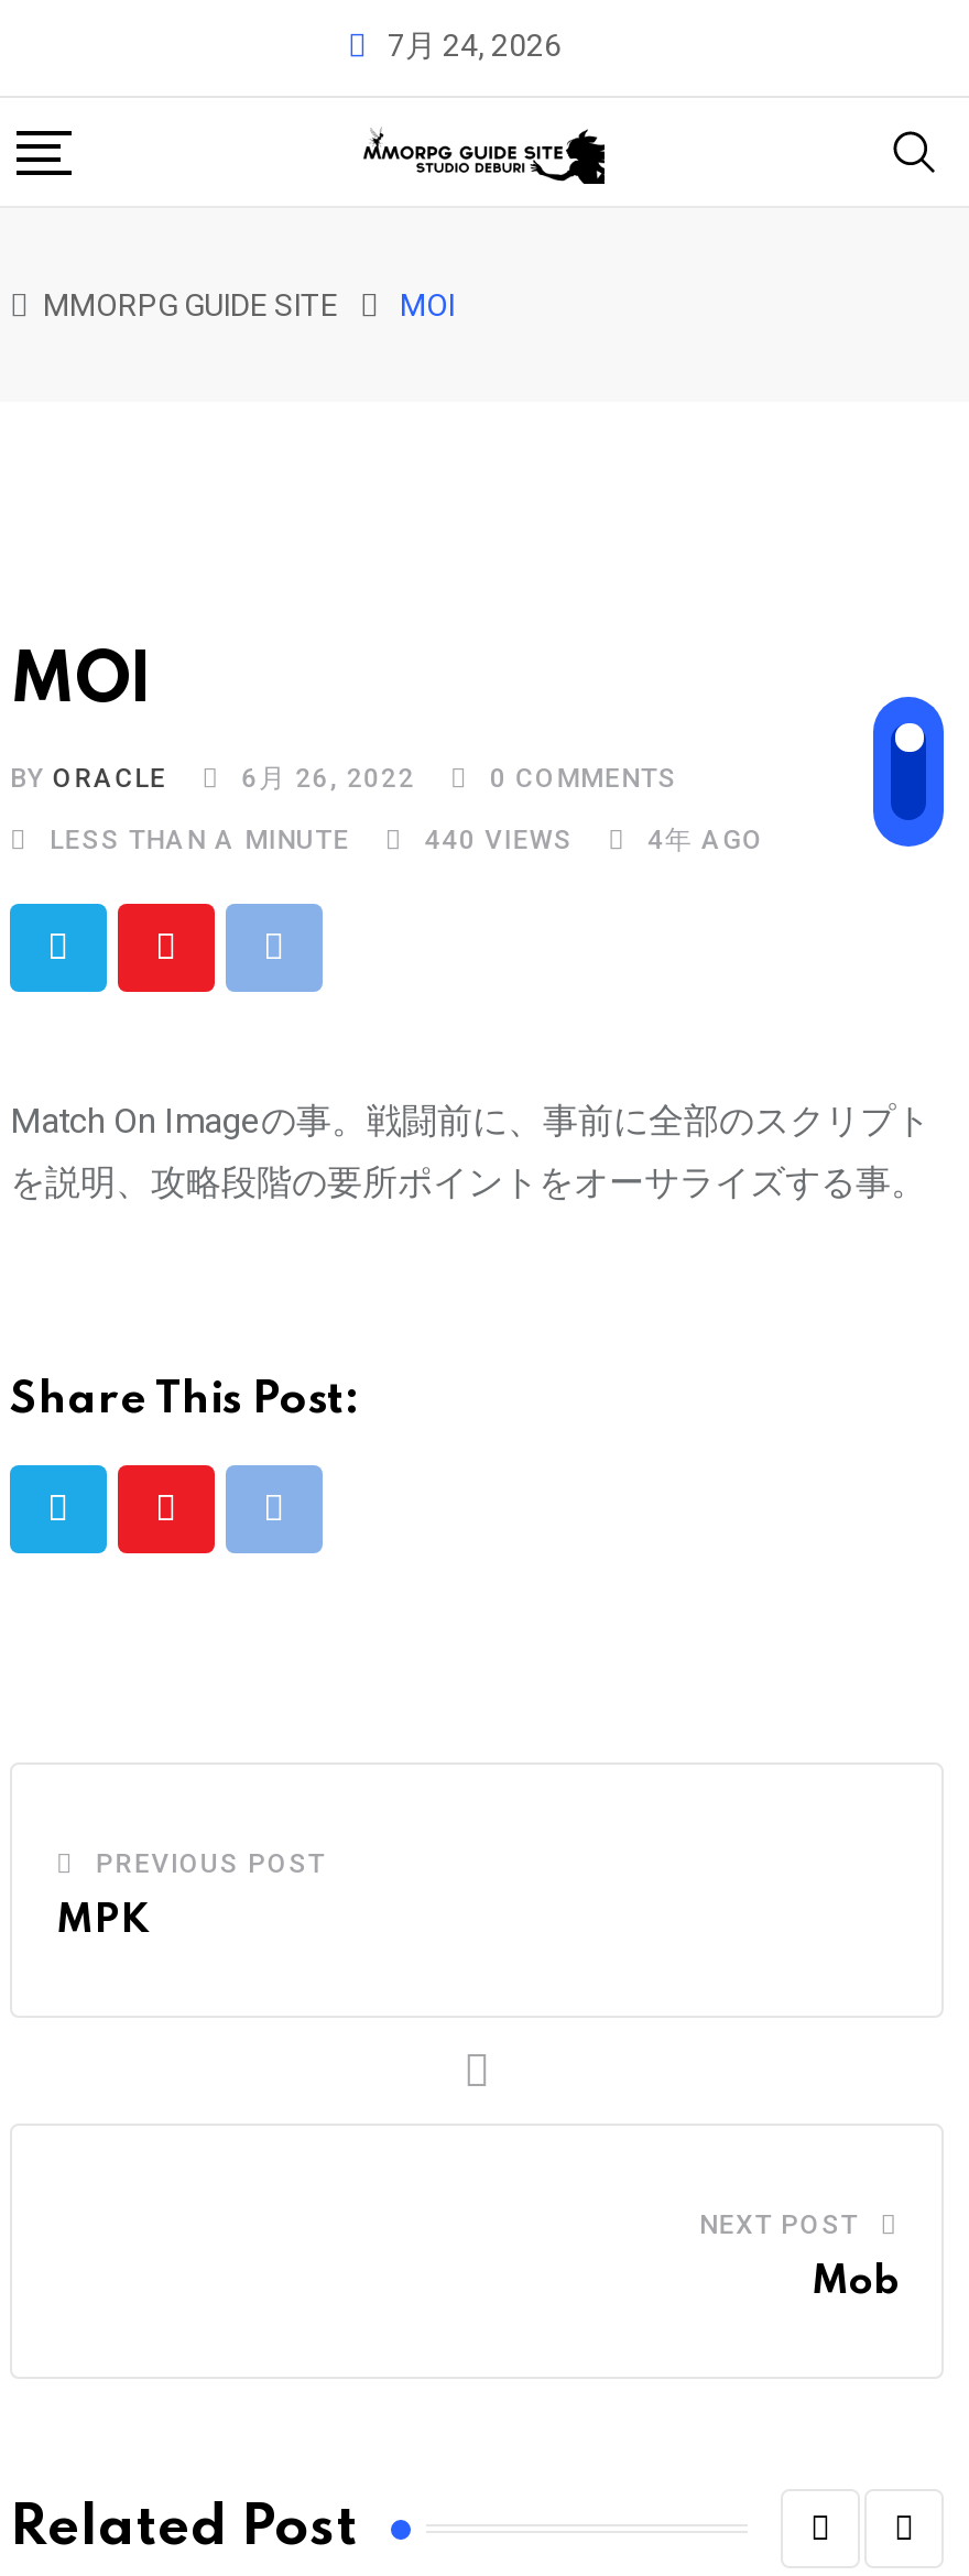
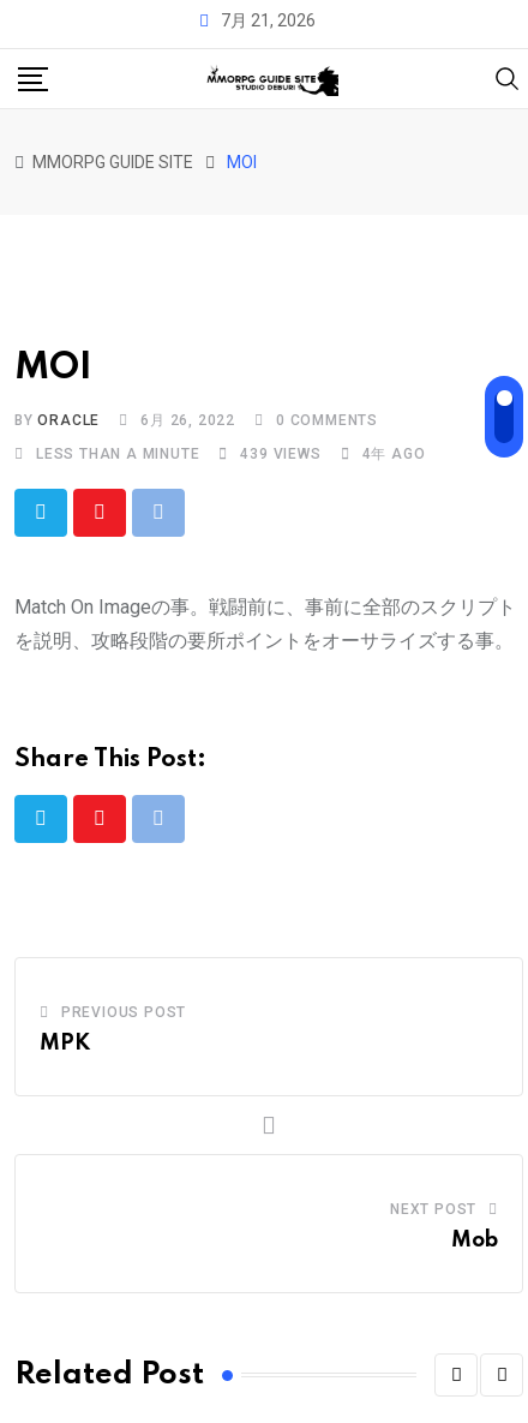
- 7月 24, 2026
+ 7月 21, 2026

- 440 VIEWS
+ 439 VIEWS
